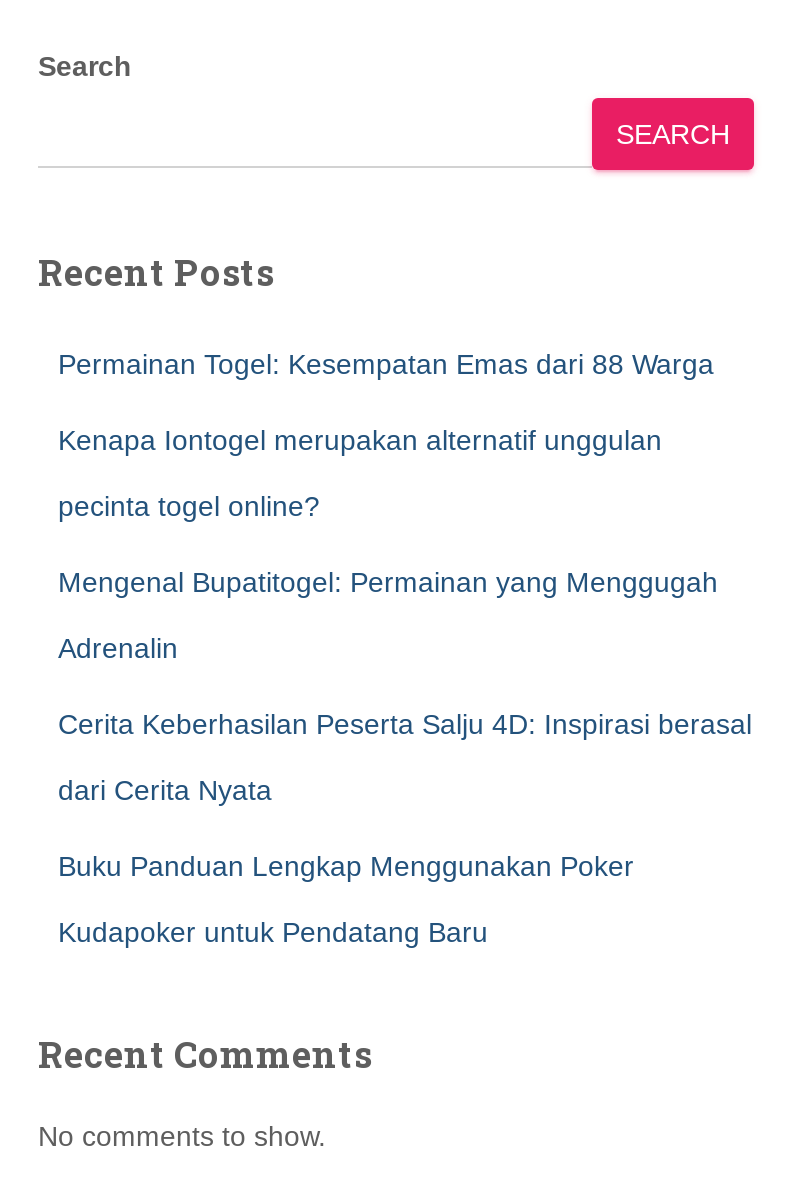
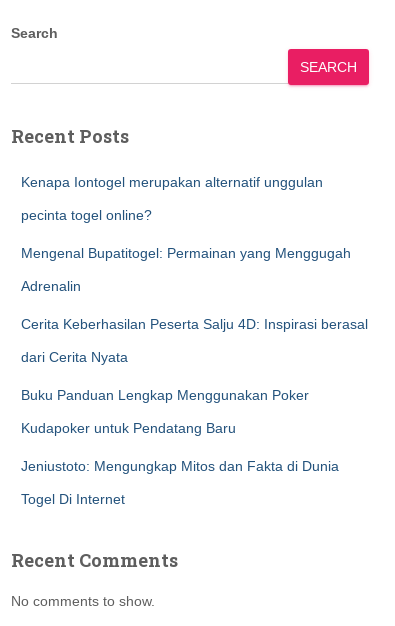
- Permainan Togel: Kesempatan Emas dari 88 Warga

moved up: Kenapa Iontogel merupakan alternatif unggulan | pecinta togel online? | Mengenal Bupatitogel: Permainan yang Menggugah | Adrenalin | Cerita Keberhasilan Peserta Salju 4D: Inspirasi berasal | dari Cerita Nyata | Buku Panduan Lengkap Menggunakan Poker | Kudapoker untuk Pendatang Baru

+ Jeniustoto: Mengungkap Mitos dan Fakta di Dunia
+ Togel Di Internet
